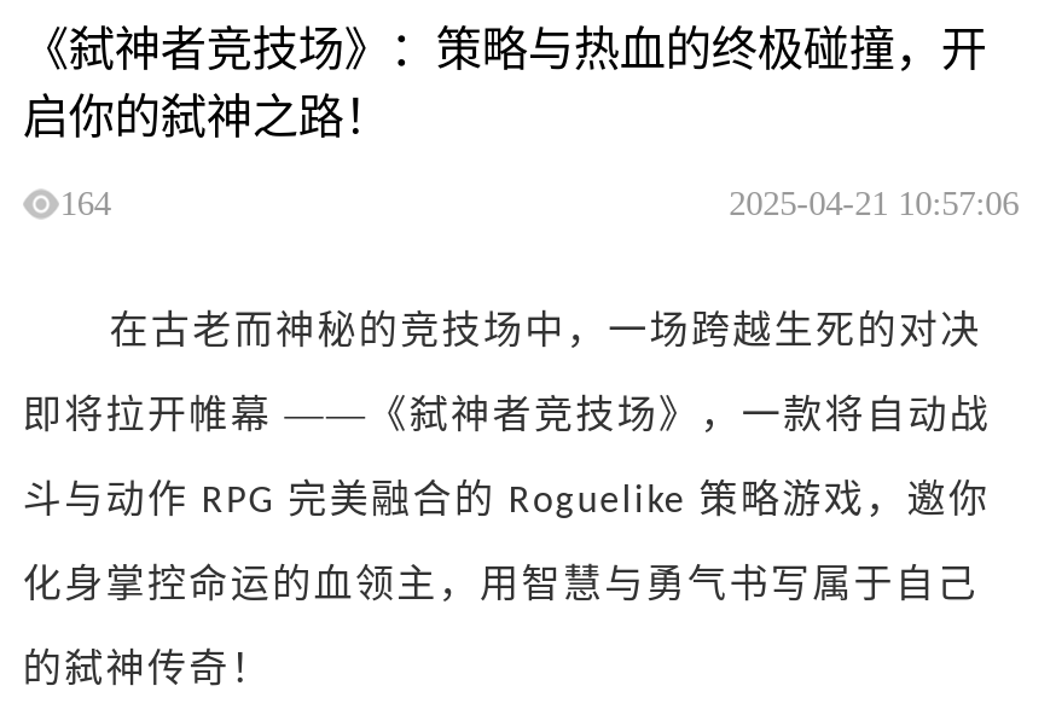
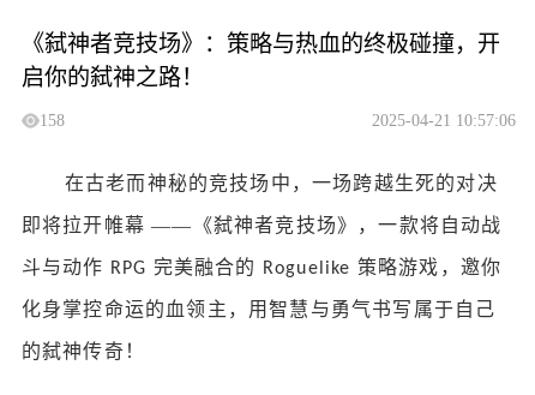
- 164
+ 158
